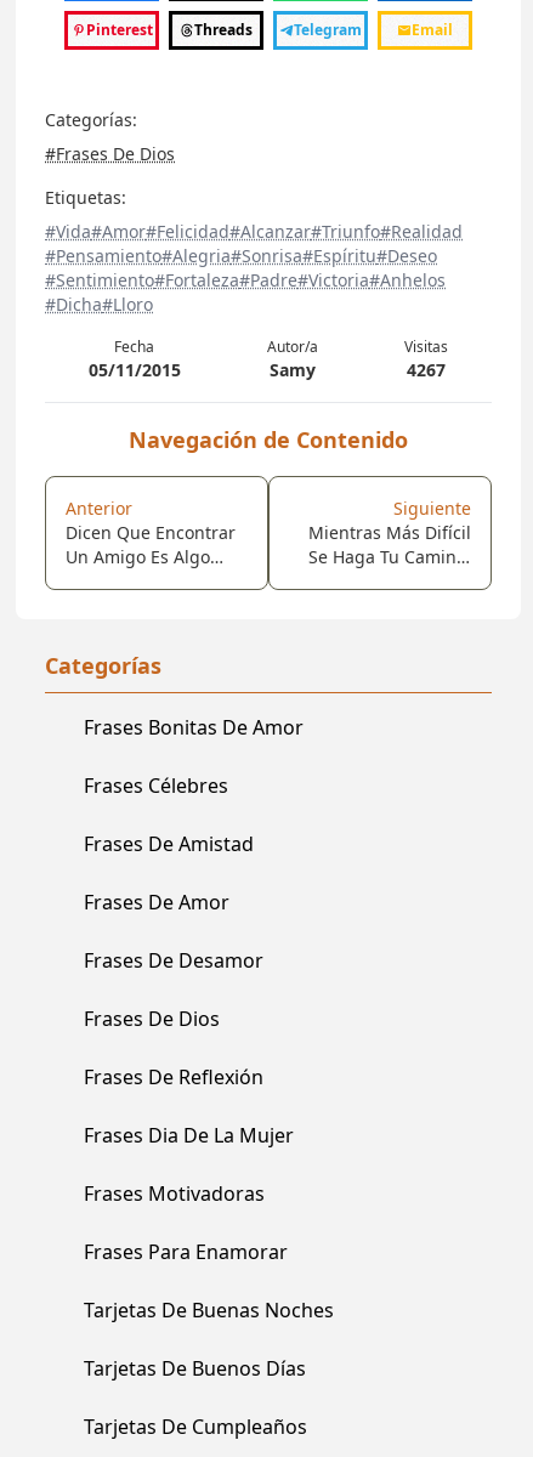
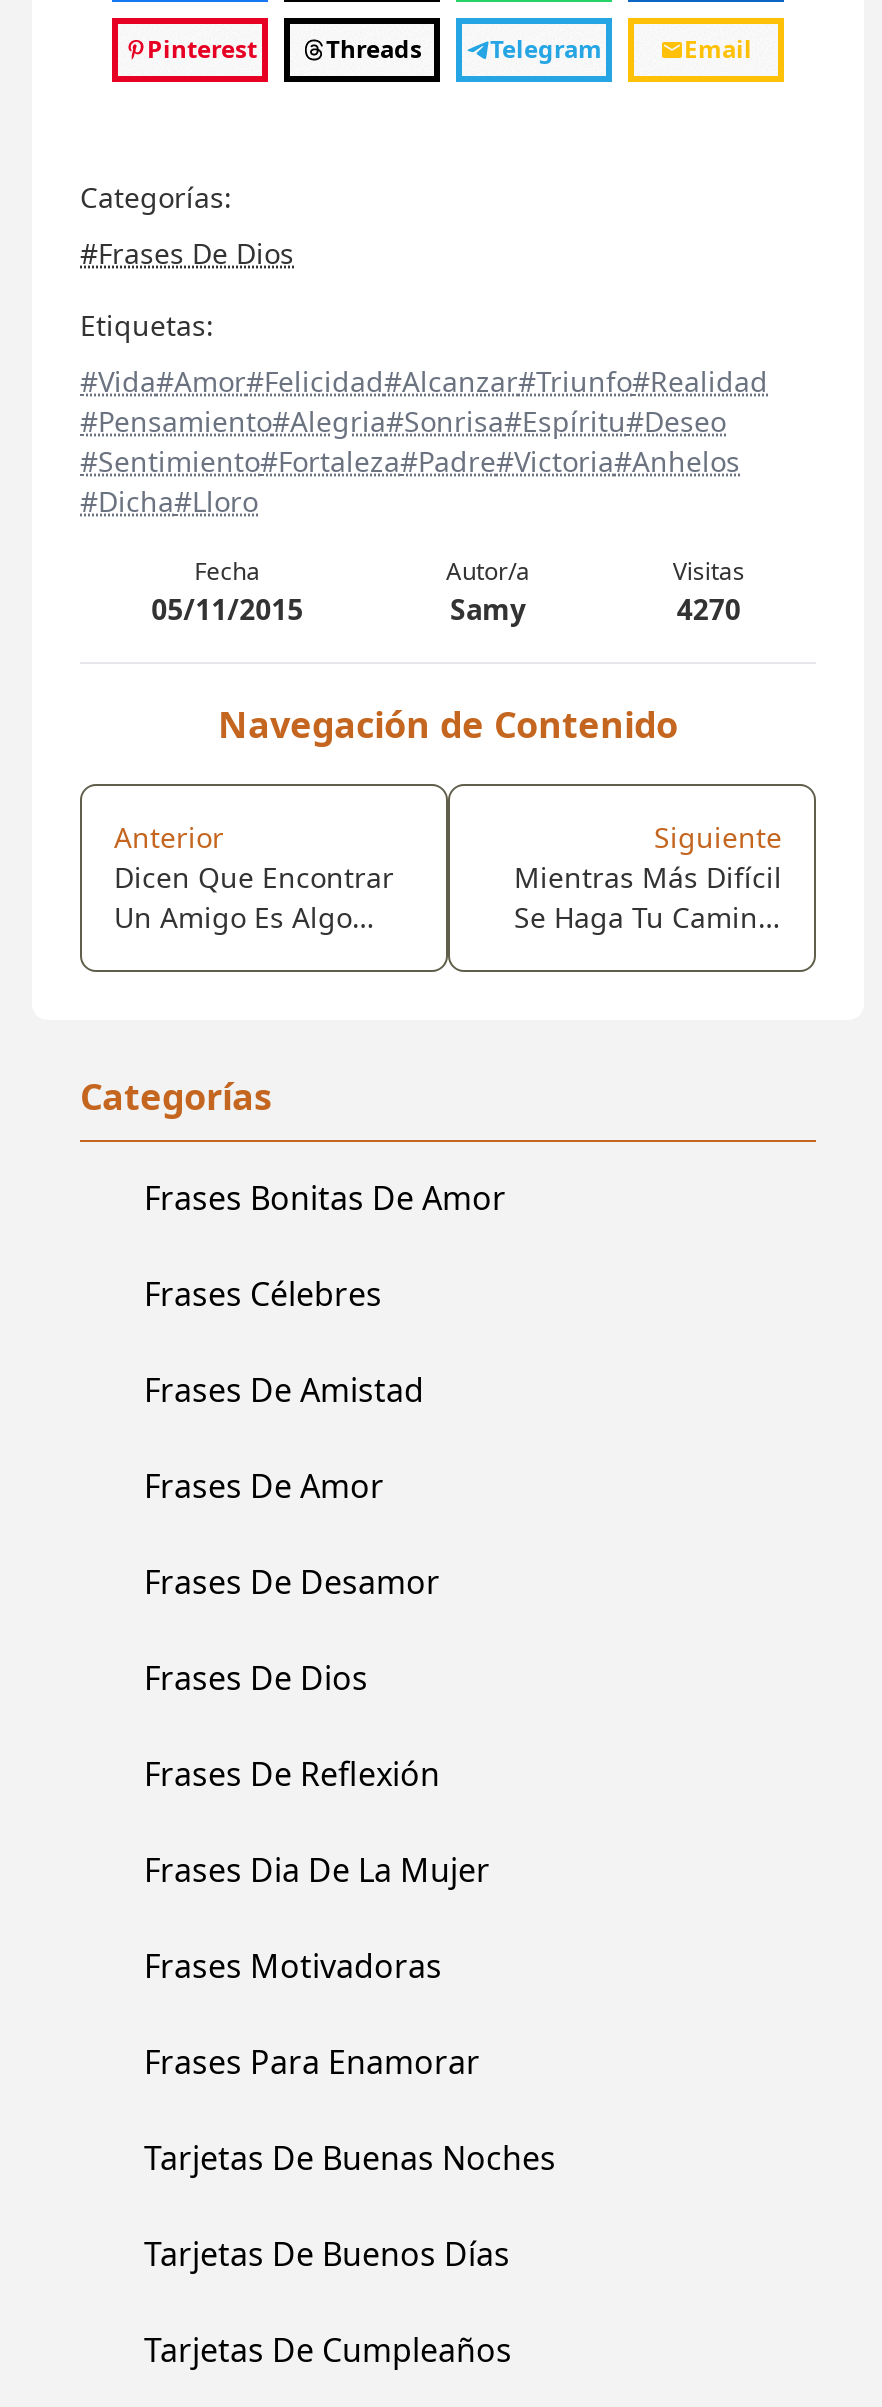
- 4267
+ 4270
